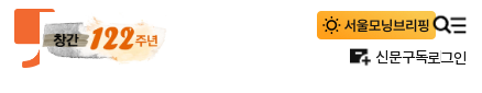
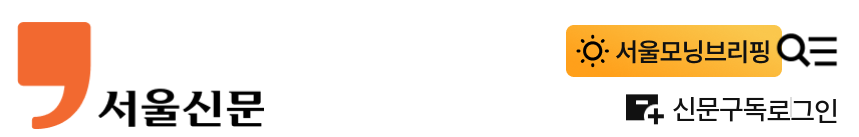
- [image]
+ [image]
